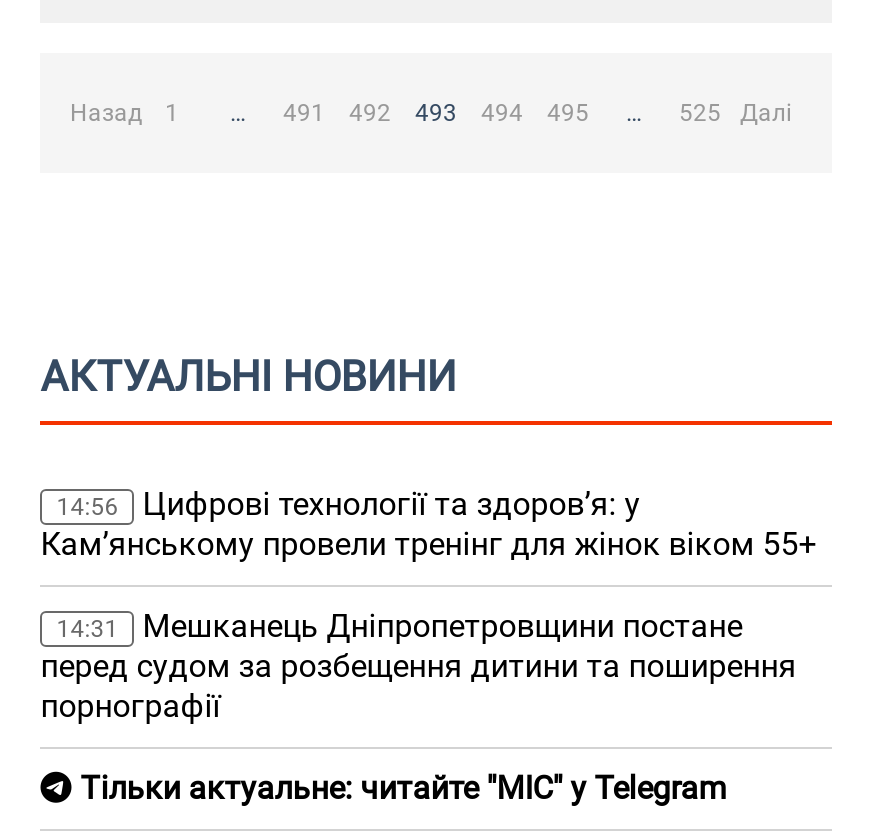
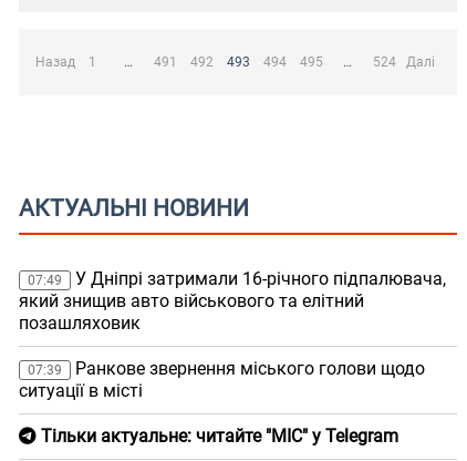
- 525
+ 524

- 14:56 Цифрові технології та здоров’я: у
- Кам’янському провели тренінг для жінок віком 55+
+ 07:49 У Дніпрі затримали 16-річного підпалювача,
+ який знищив авто військового та елітний
+ позашляховик

- 14:31 Мешканець Дніпропетровщини постане
- перед судом за розбещення дитини та поширення
- порнографії
+ 07:39 Ранкове звернення міського голови щодо
+ ситуації в місті
